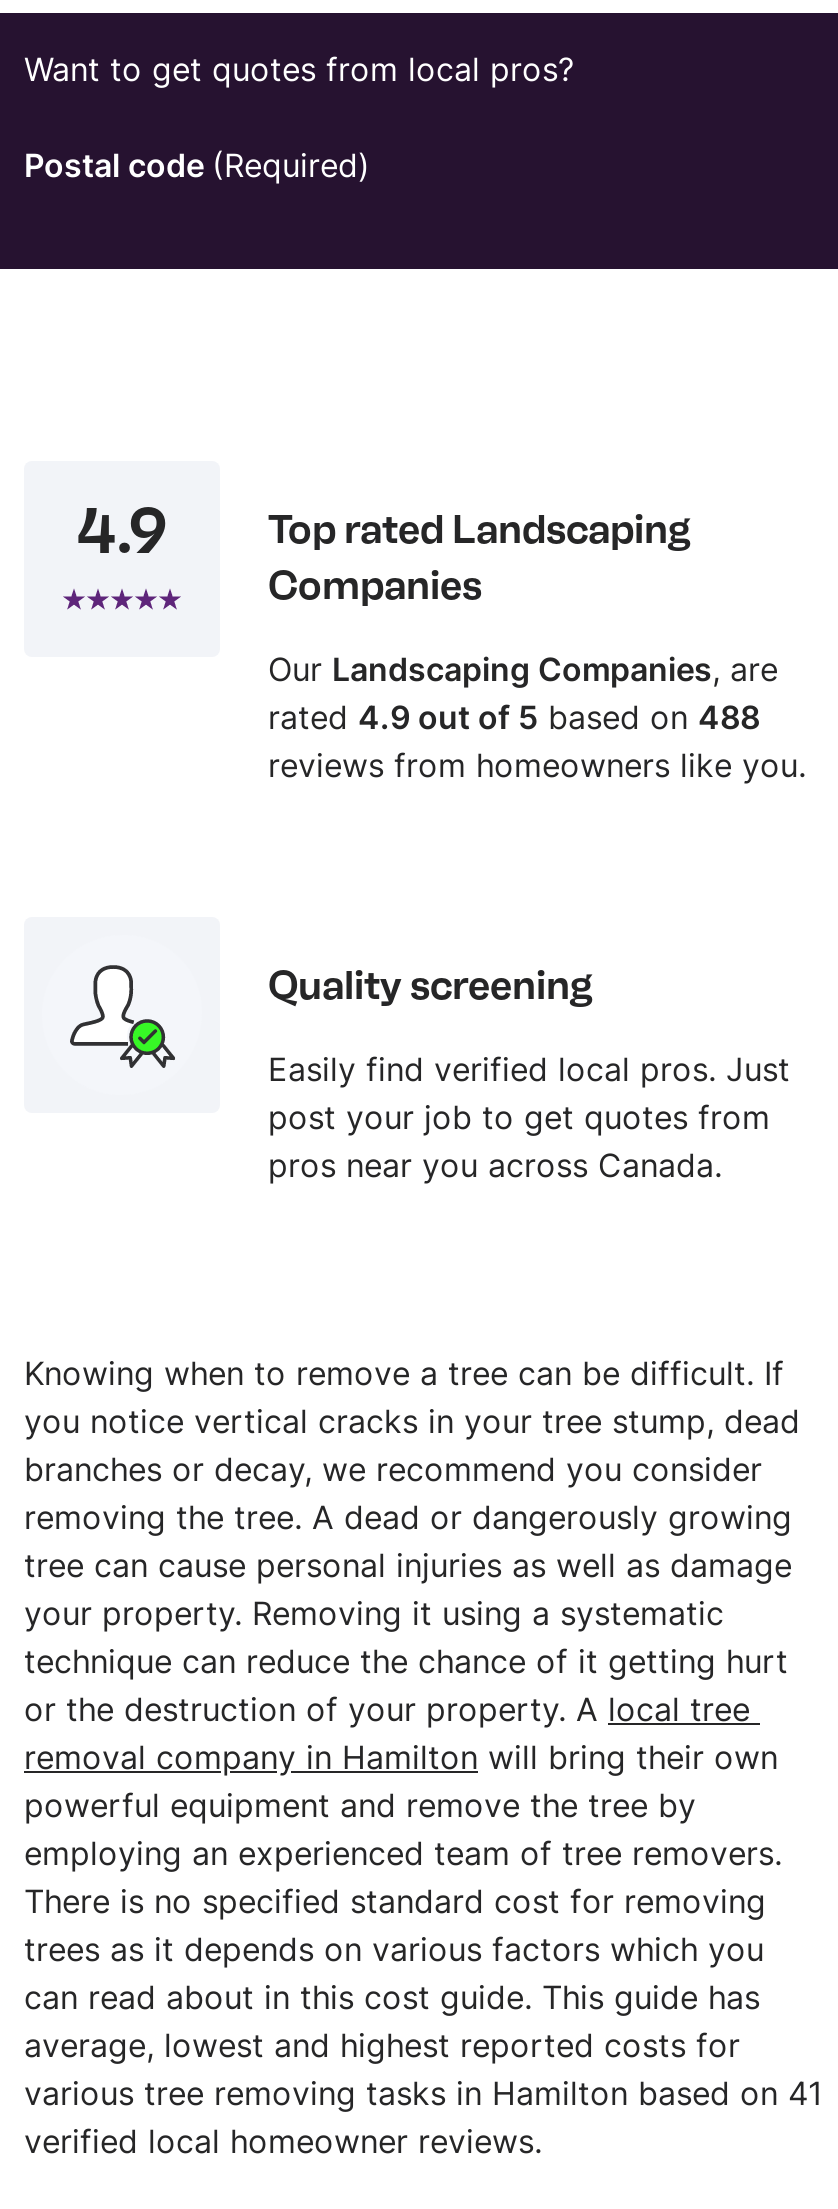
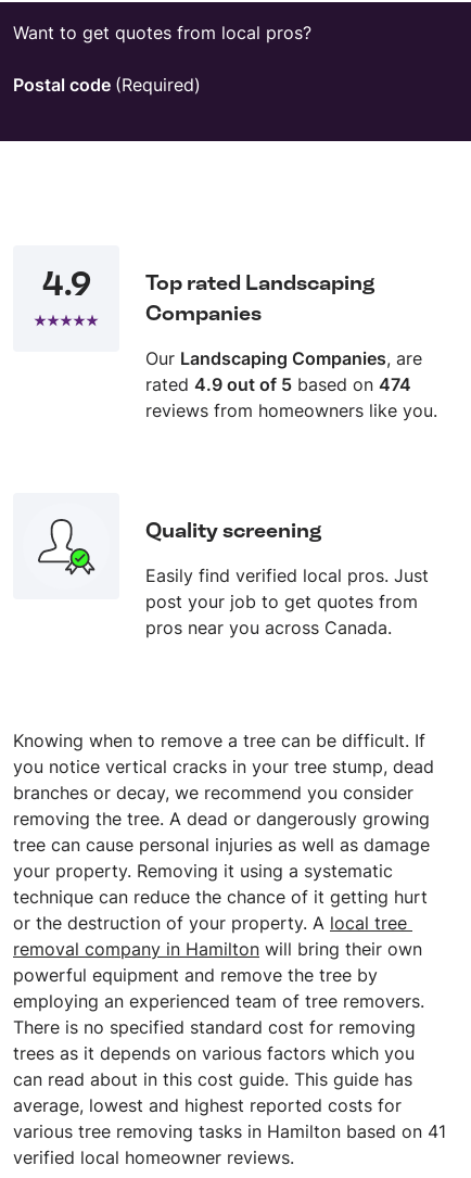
- rated 4.9 out of 5 based on 488
+ rated 4.9 out of 5 based on 474
